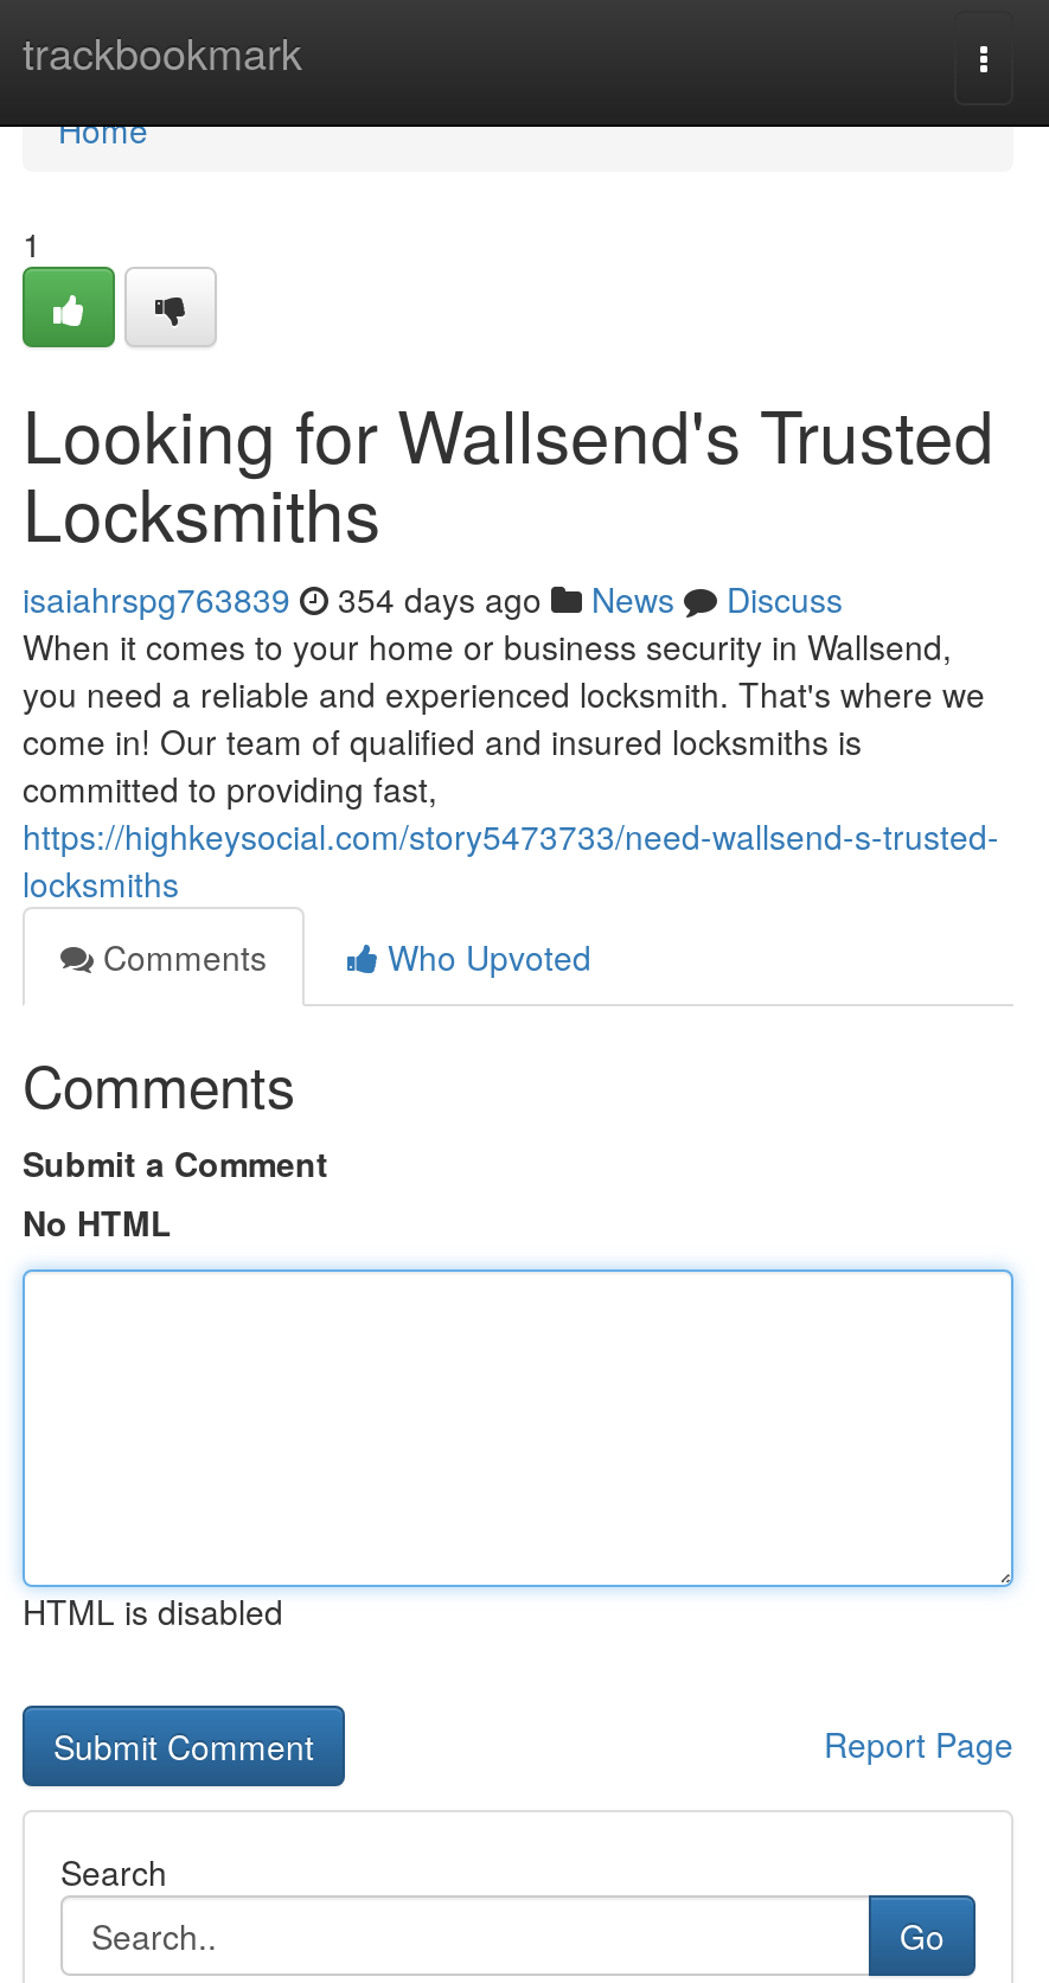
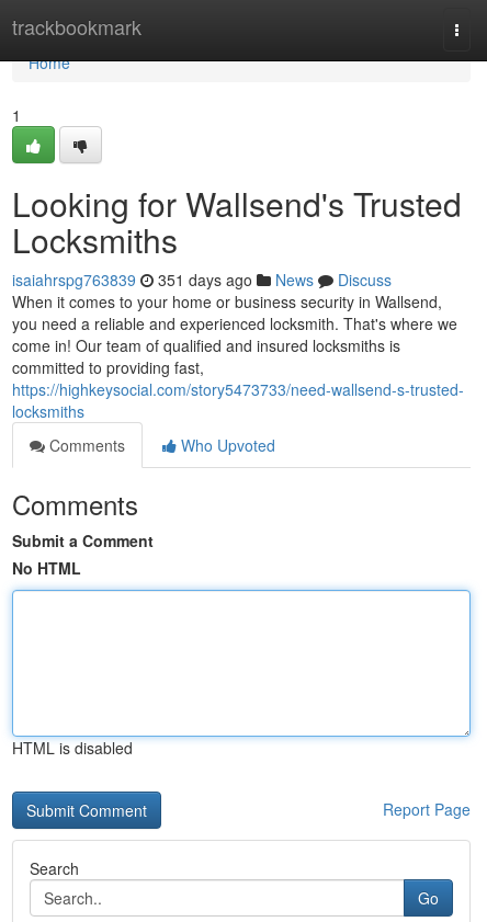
- isaiahrspg763839 354 days ago News Discuss
+ isaiahrspg763839 351 days ago News Discuss
